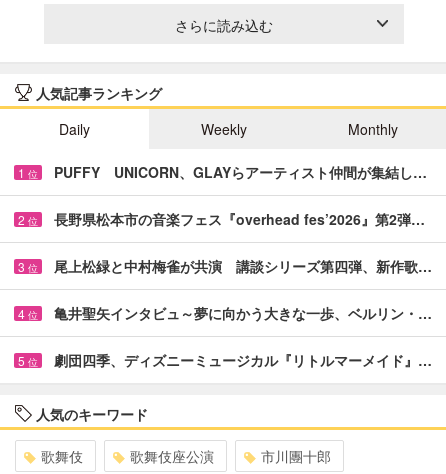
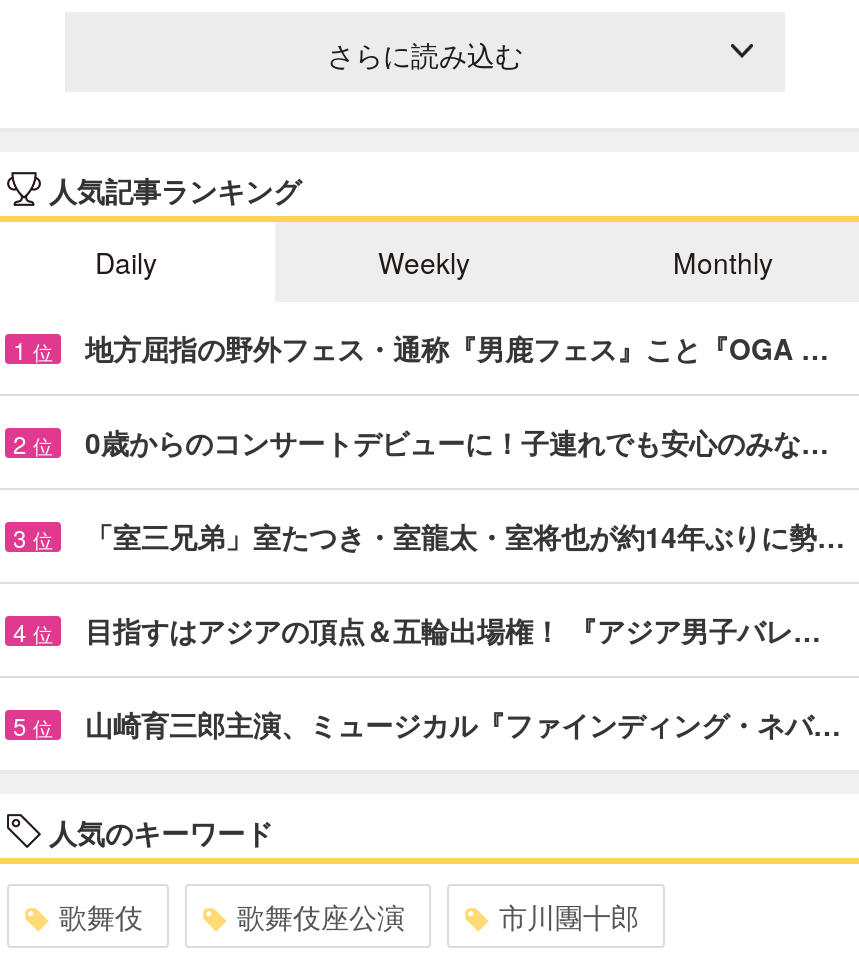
- PUFFY UNICORN、GLAYらアーティスト仲間が集結し…
+ 地方屈指の野外フェス・通称『男鹿フェス』こと『OGA …

- 長野県松本市の音楽フェス『overhead fes’2026』第2弾…
+ 0歳からのコンサートデビューに！子連れでも安心のみな…

- 尾上松緑と中村梅雀が共演 講談シリーズ第四弾、新作歌…
+ 「室三兄弟」室たつき・室龍太・室将也が約14年ぶりに勢…

- 亀井聖矢インタビュ～夢に向かう大きな一歩、ベルリン・…
+ 目指すはアジアの頂点＆五輪出場権！ 『アジア男子バレ…

- 劇団四季、ディズニーミュージカル『リトルマーメイド』…
+ 山崎育三郎主演、ミュージカル『ファインディング・ネバ…
